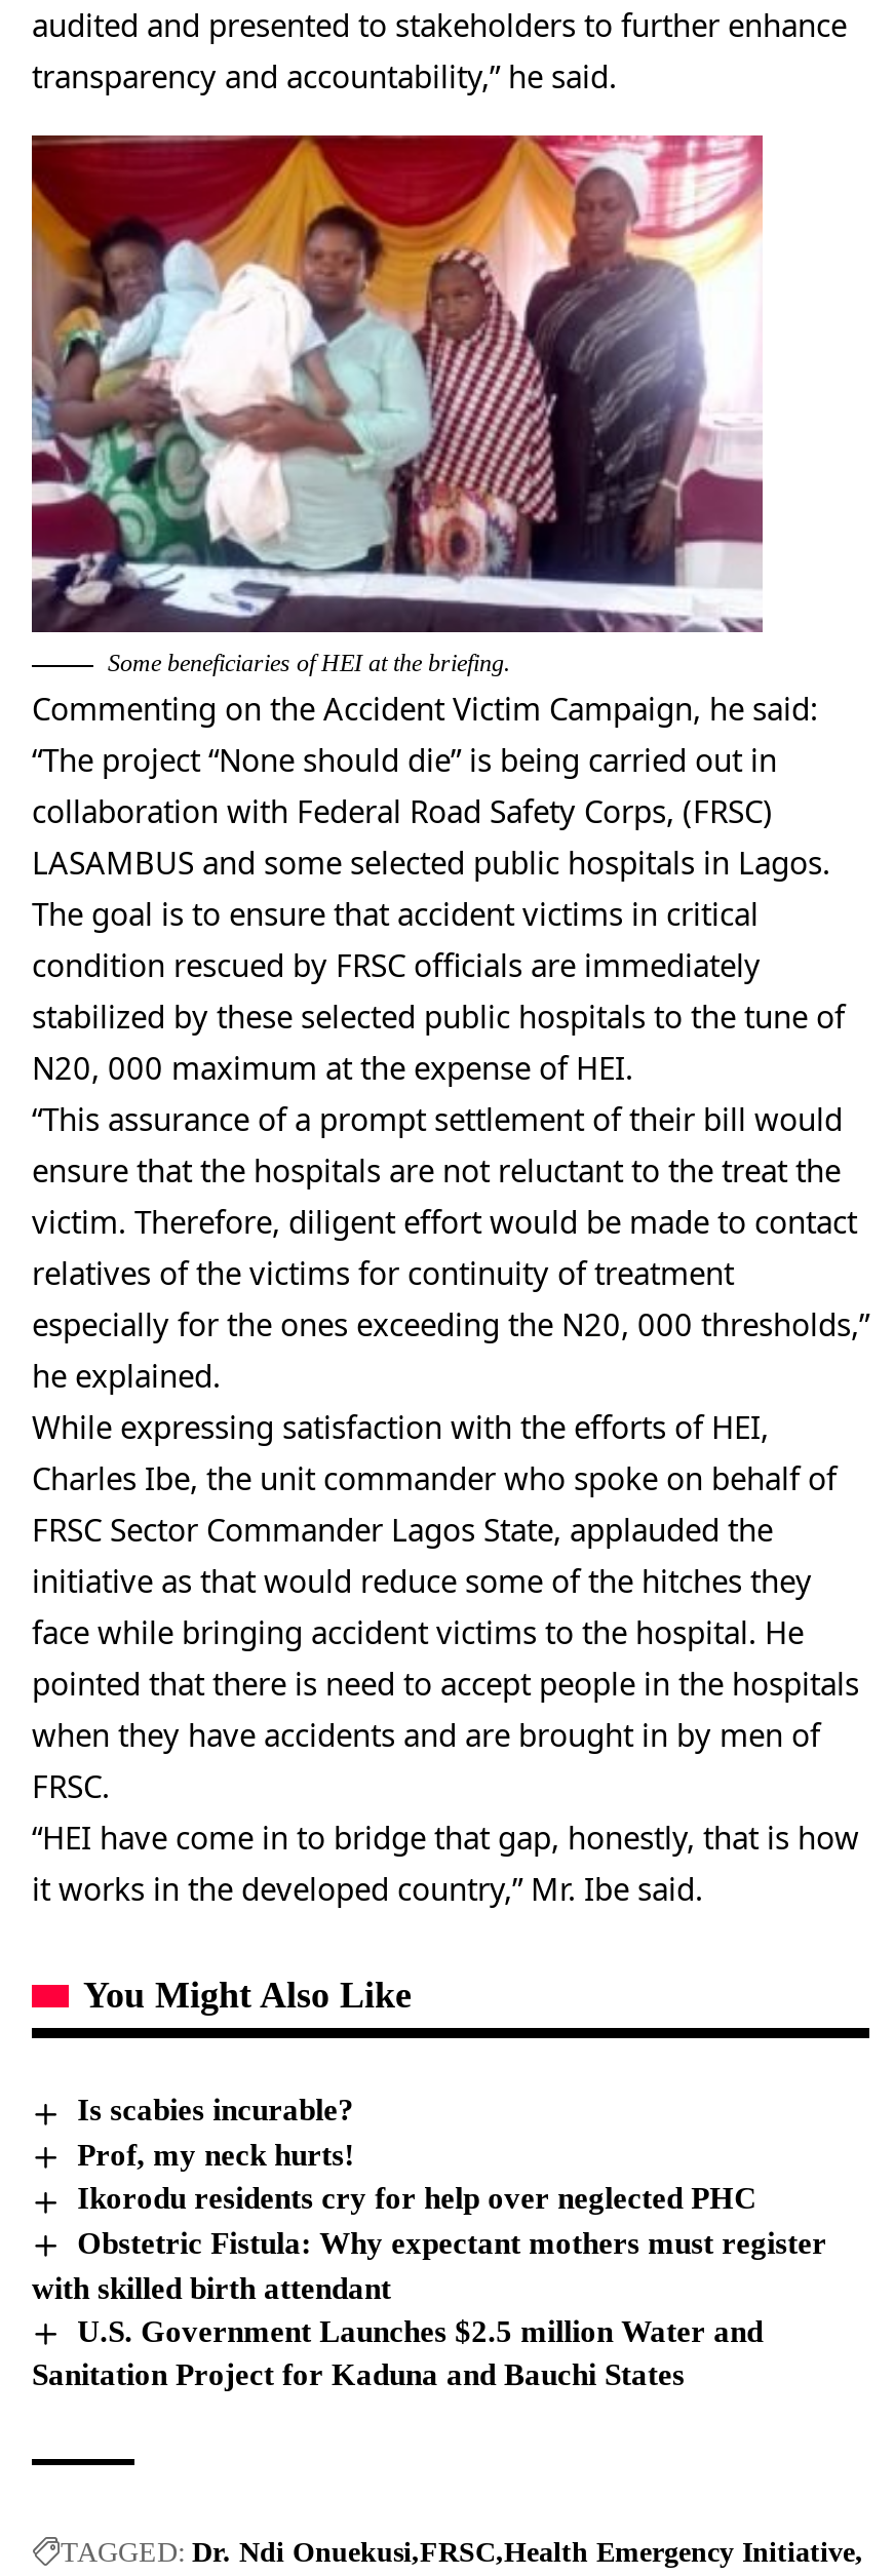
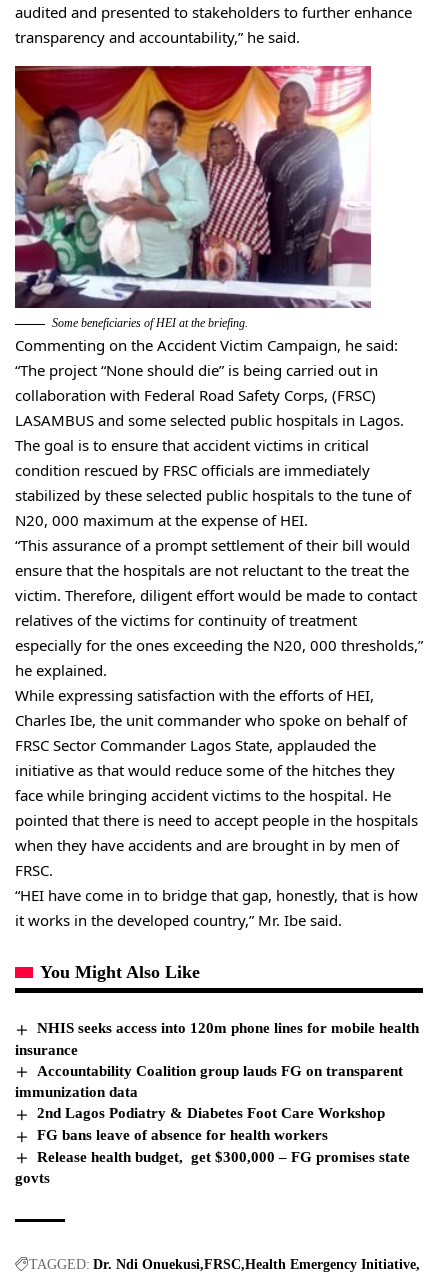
- Is scabies incurable?
- Prof, my neck hurts!
- Ikorodu residents cry for help over neglected PHC
- Obstetric Fistula: Why expectant mothers must register
- with skilled birth attendant
- U.S. Government Launches $2.5 million Water and
- Sanitation Project for Kaduna and Bauchi States
+ NHIS seeks access into 120m phone lines for mobile health
+ insurance
+ Accountability Coalition group lauds FG on transparent
+ immunization data
+ 2nd Lagos Podiatry & Diabetes Foot Care Workshop
+ FG bans leave of absence for health workers
+ Release health budget, get $300,000 – FG promises state
+ govts
